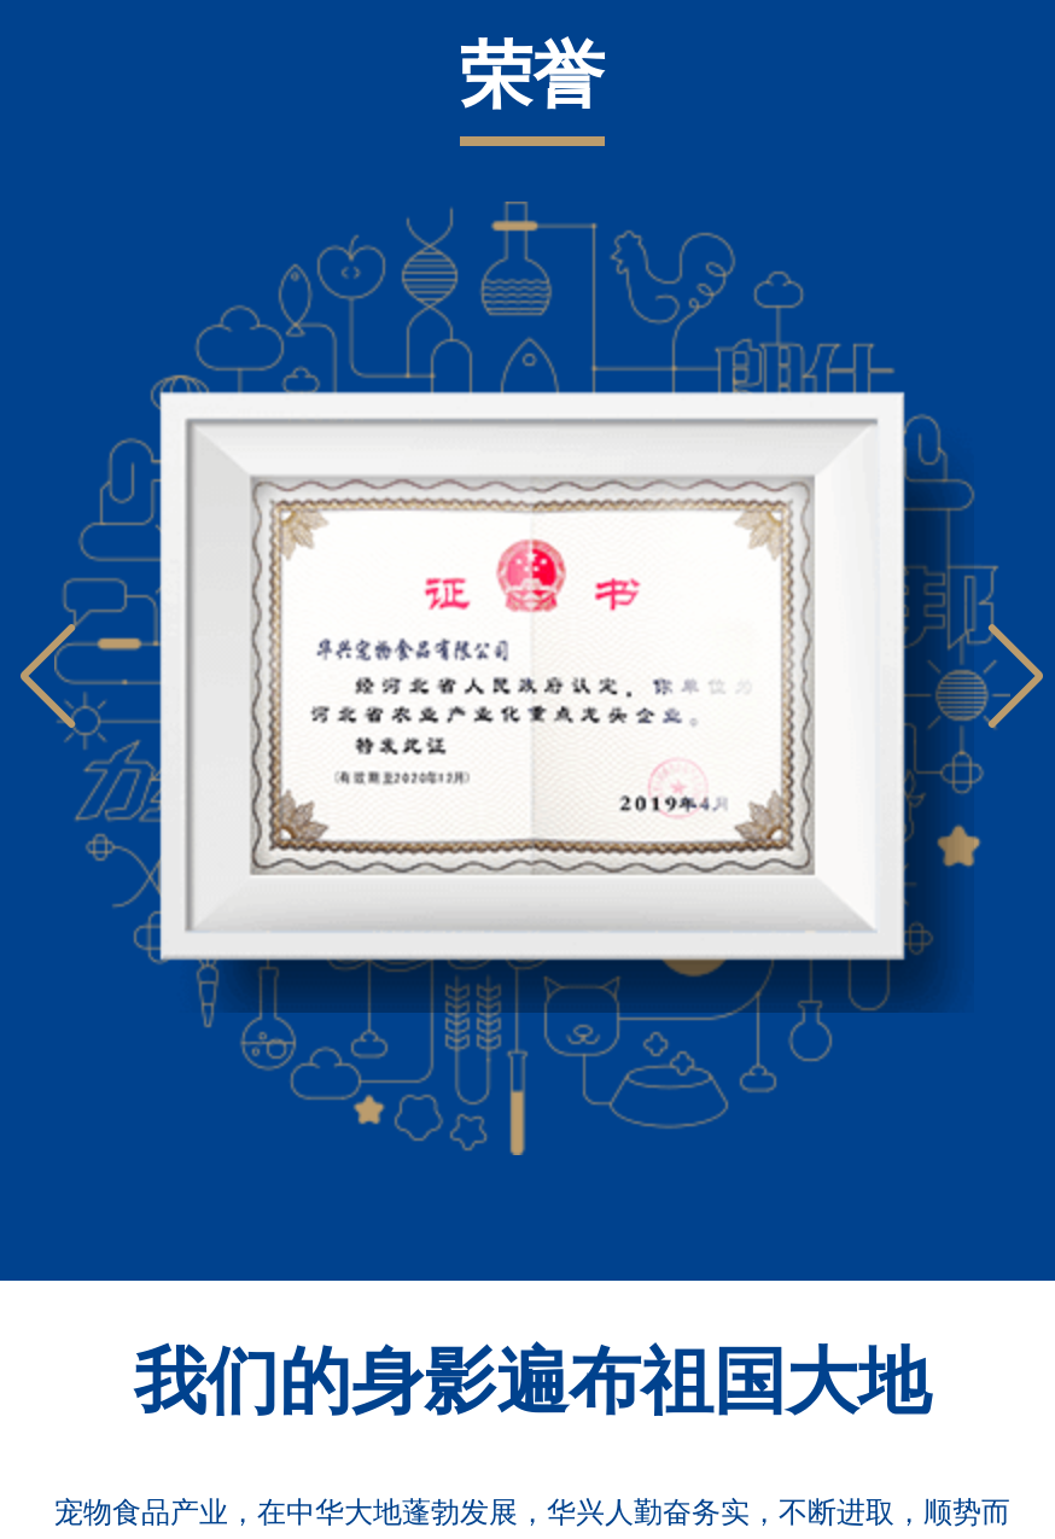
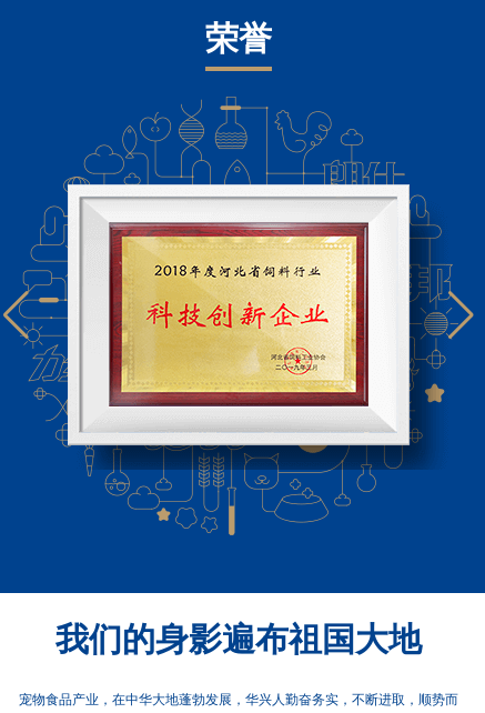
- [image]
+ [image]
